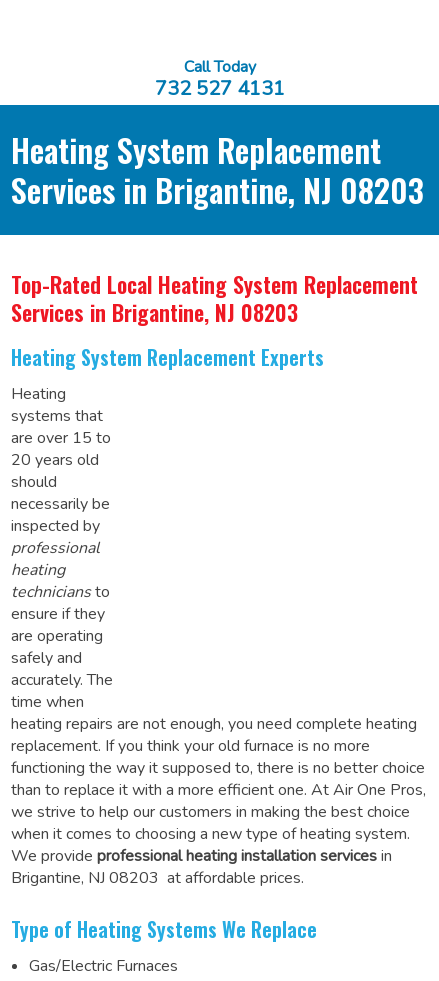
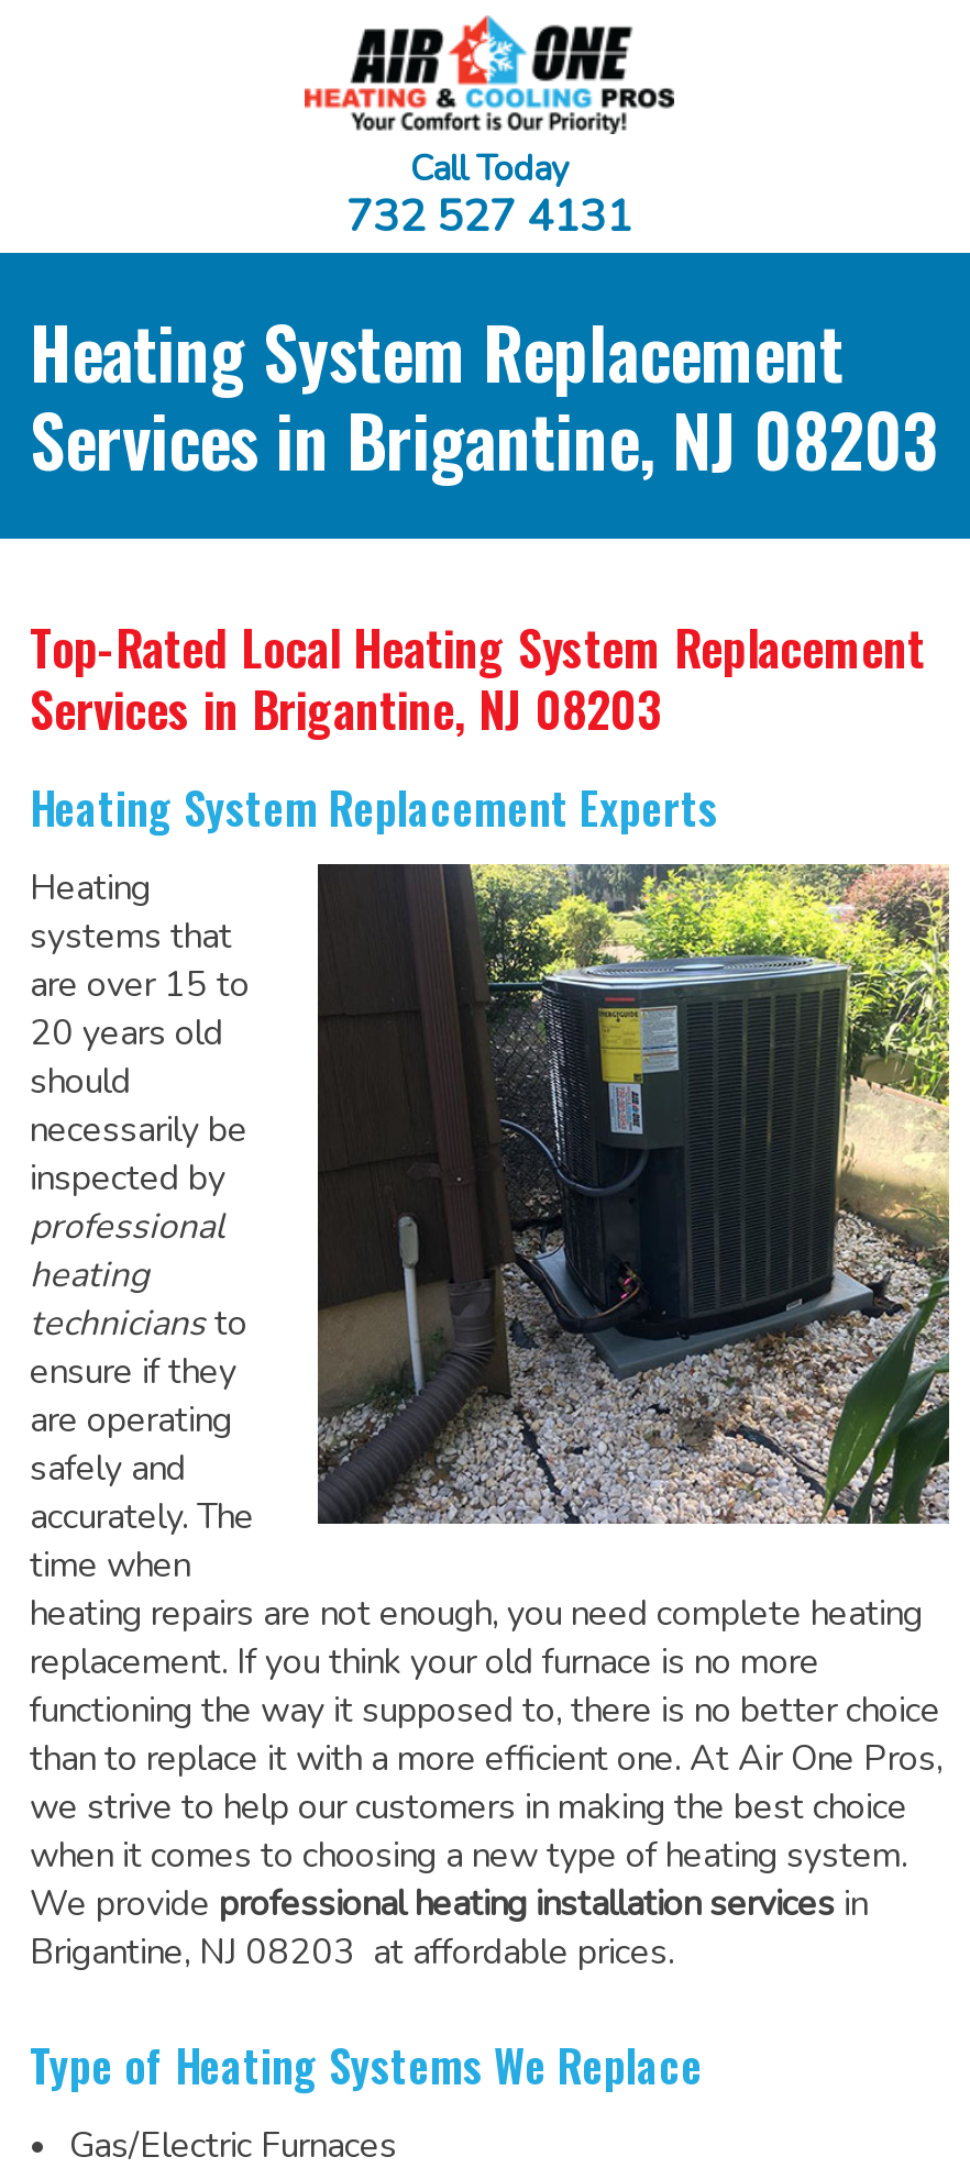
+ [image]

+ [image]
